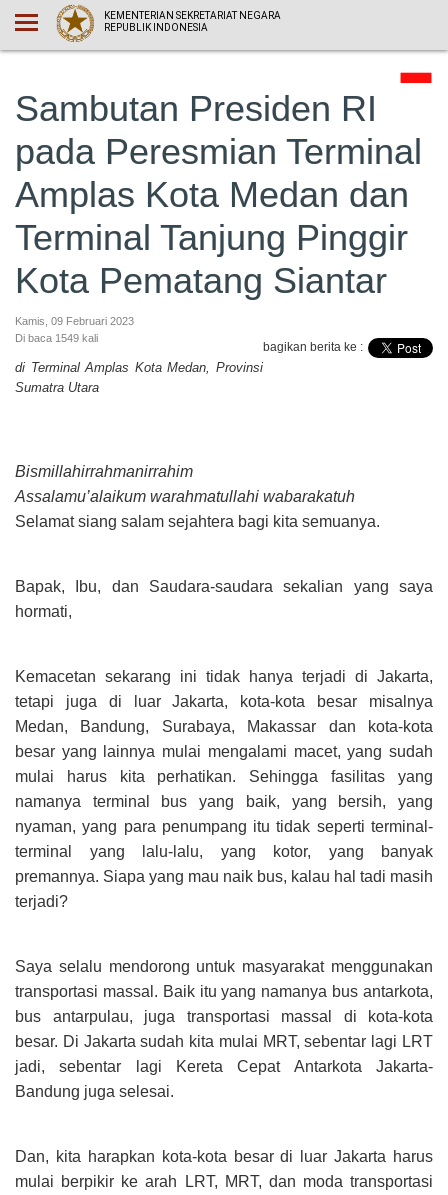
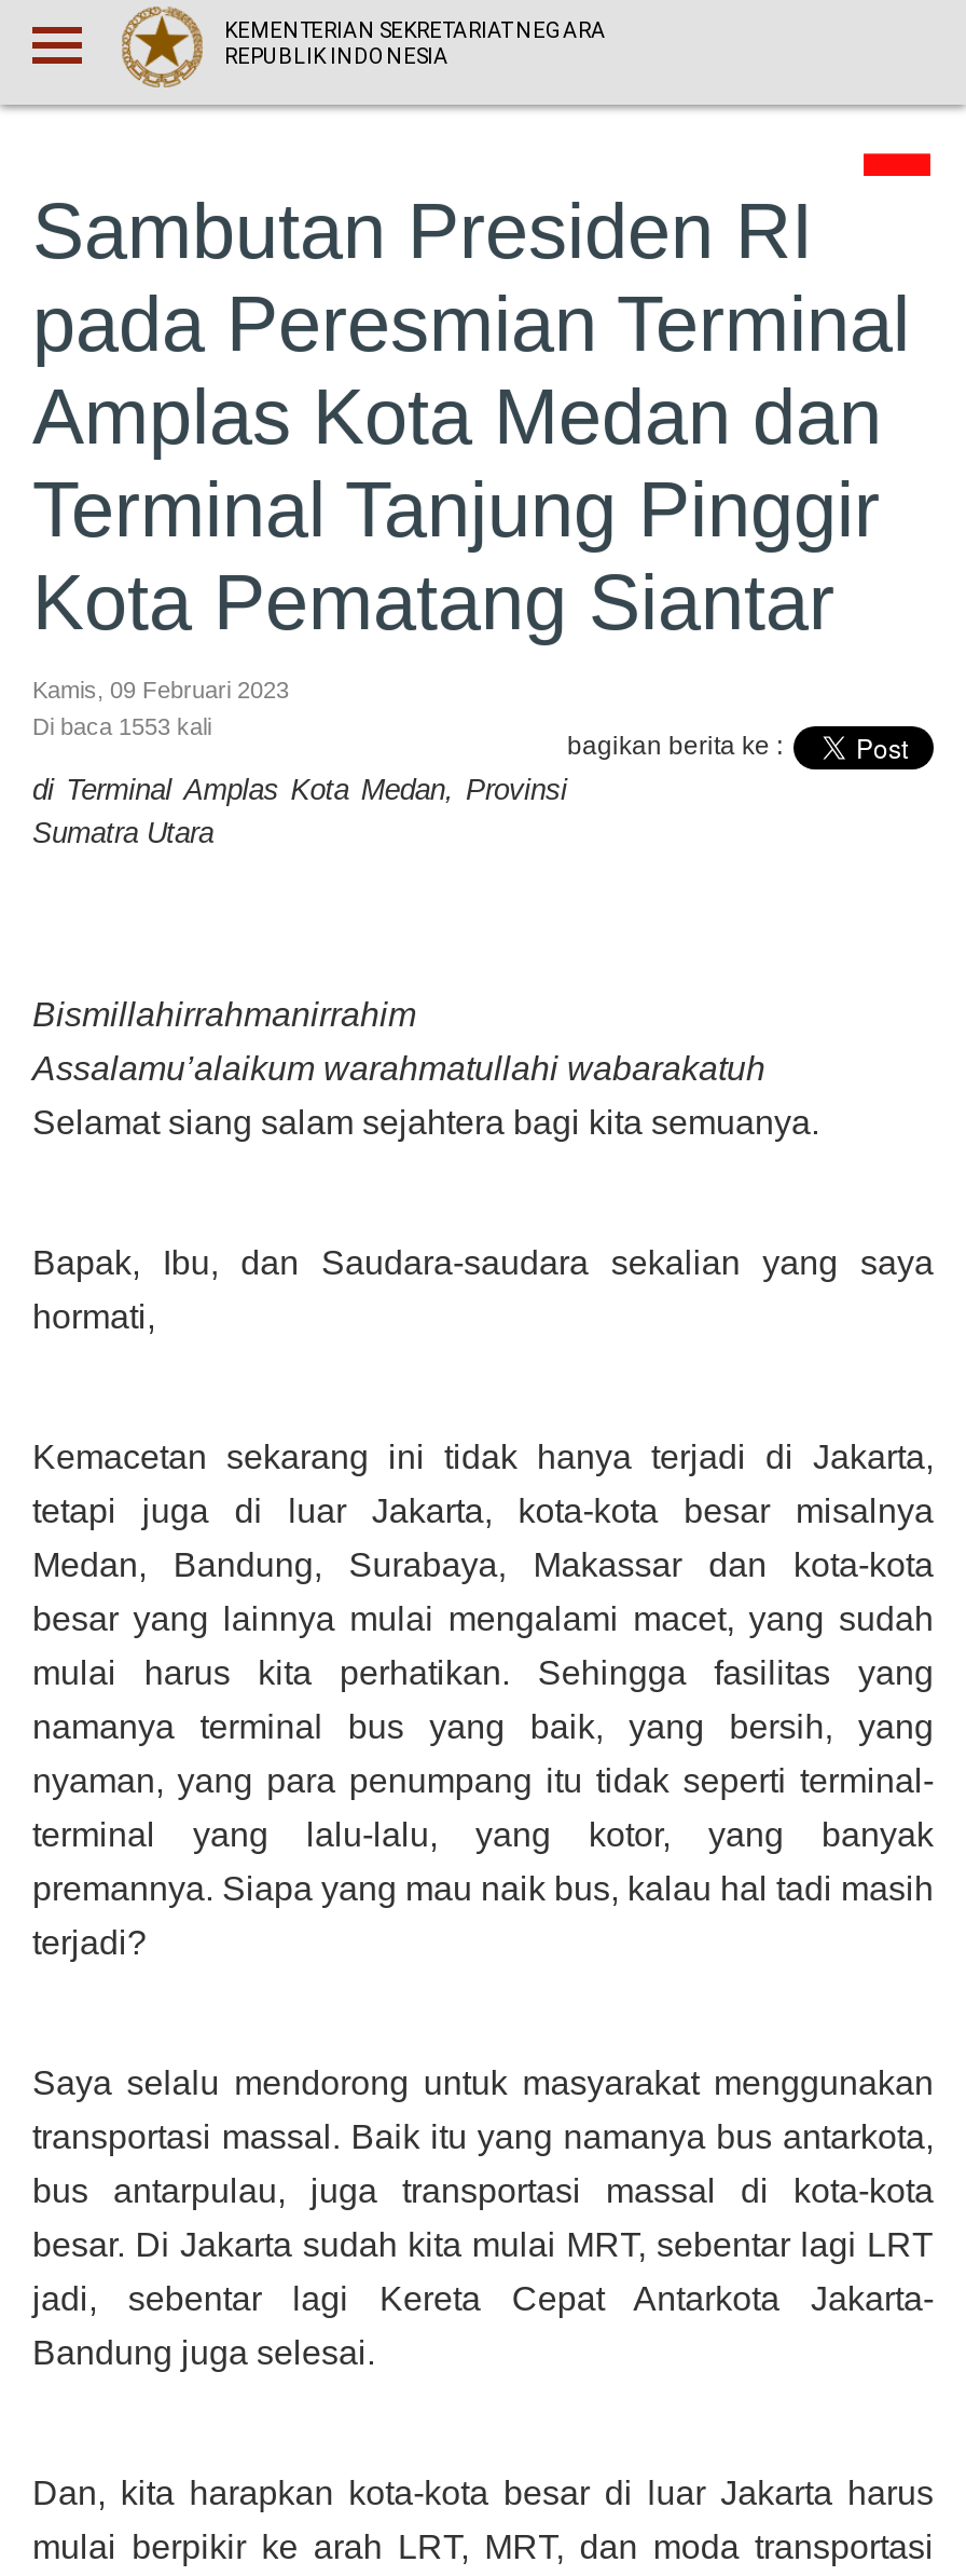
- Di baca 1549 kali
+ Di baca 1553 kali
